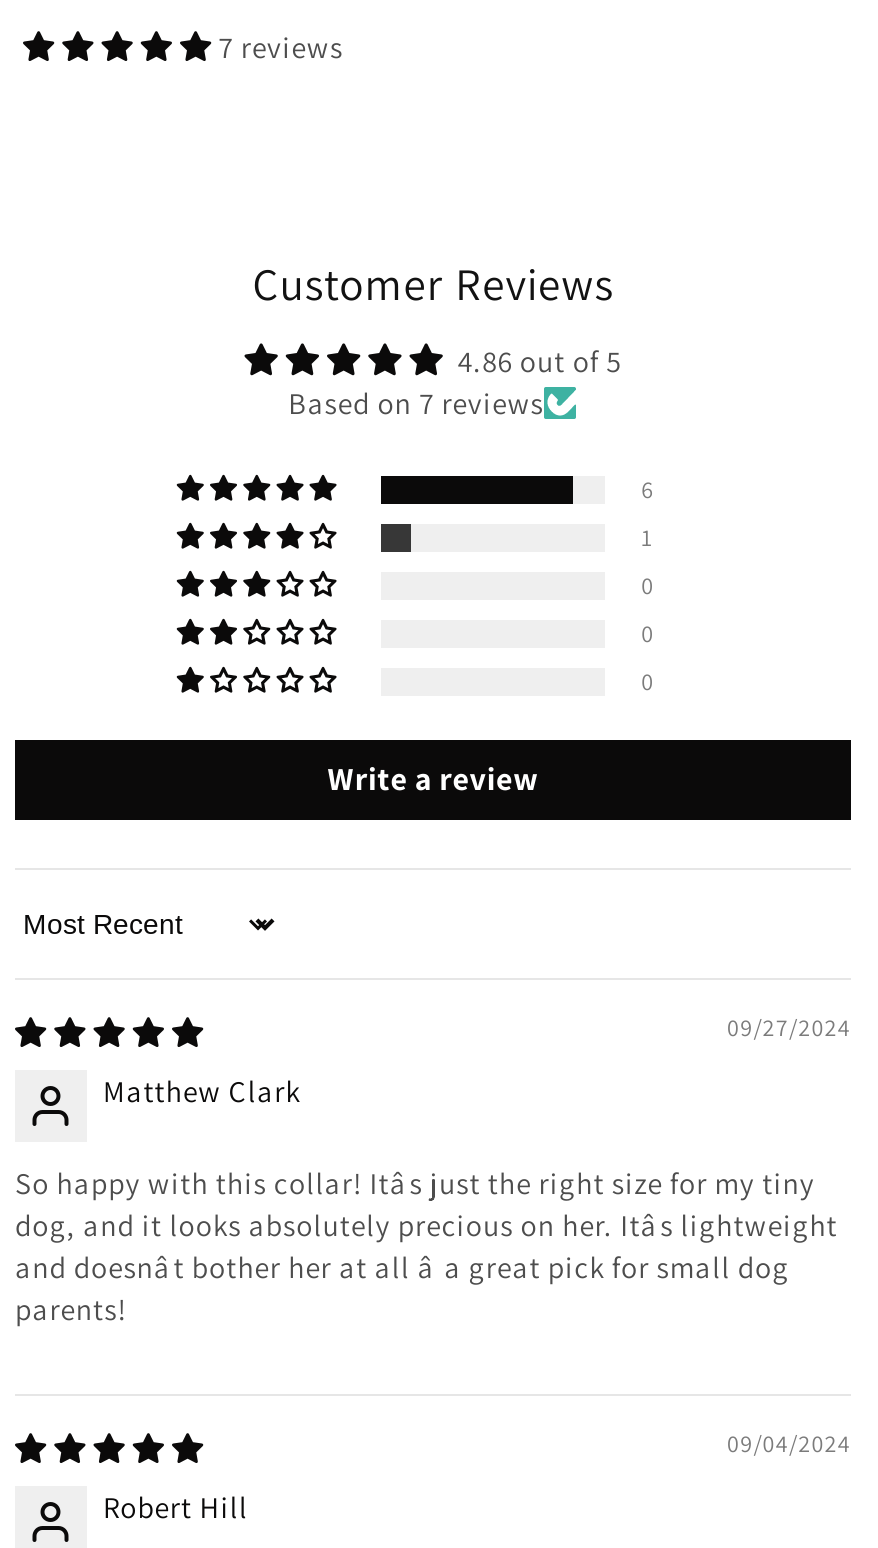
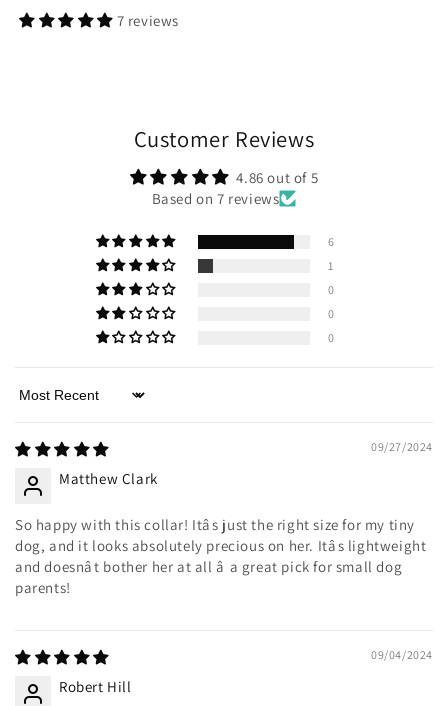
- Write a review
